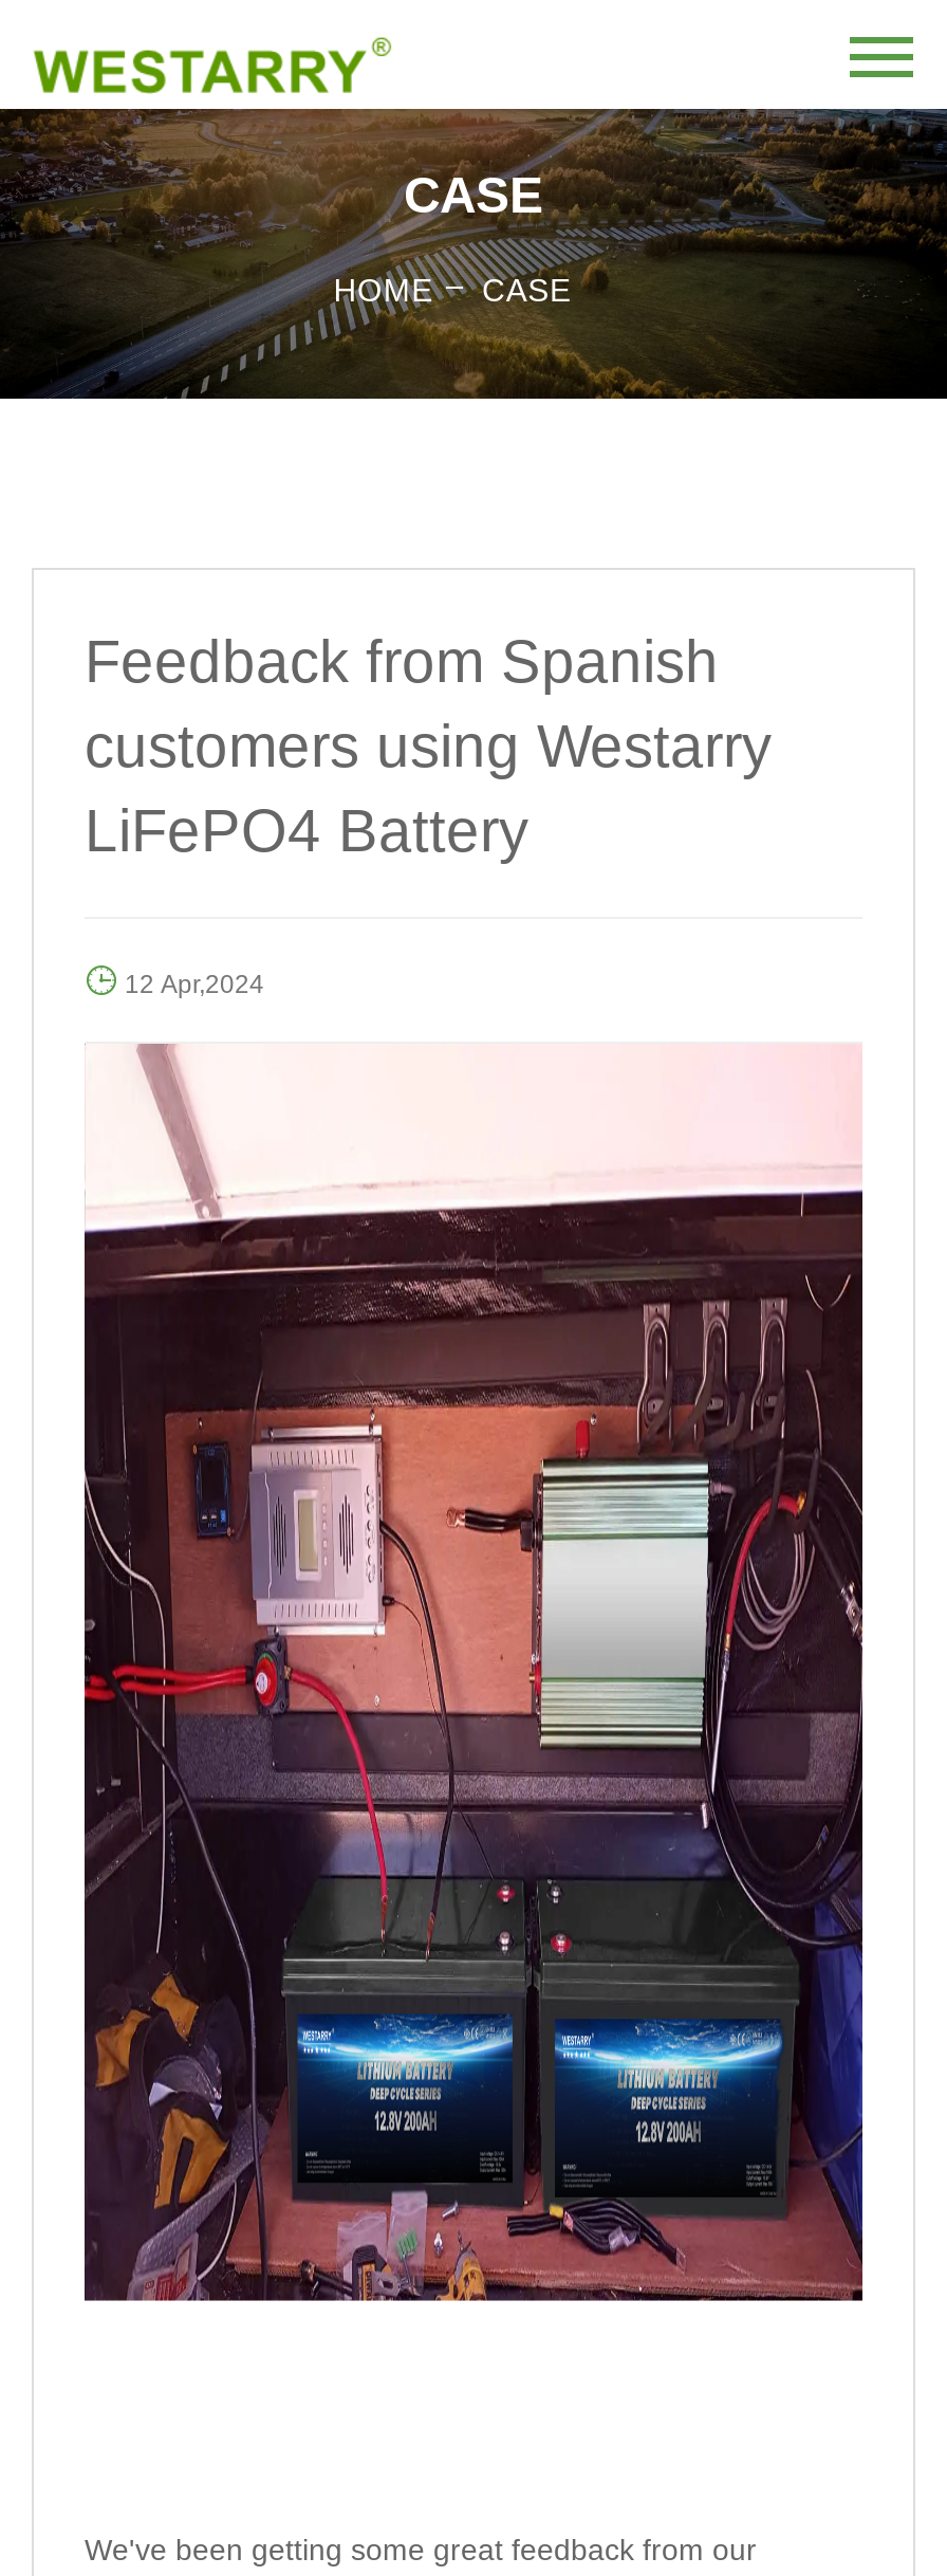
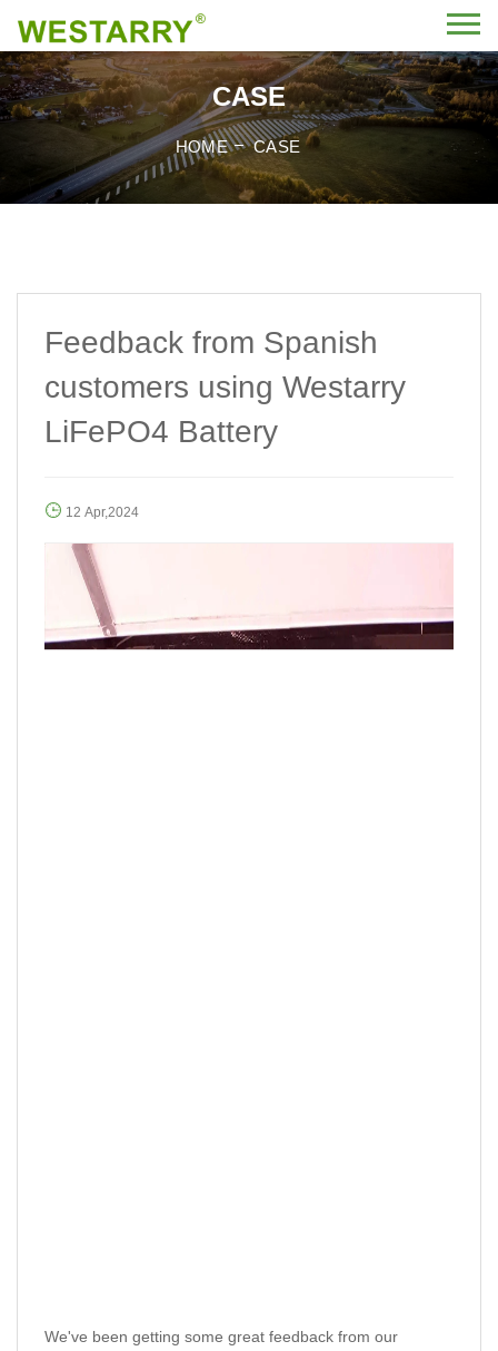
- [image]
